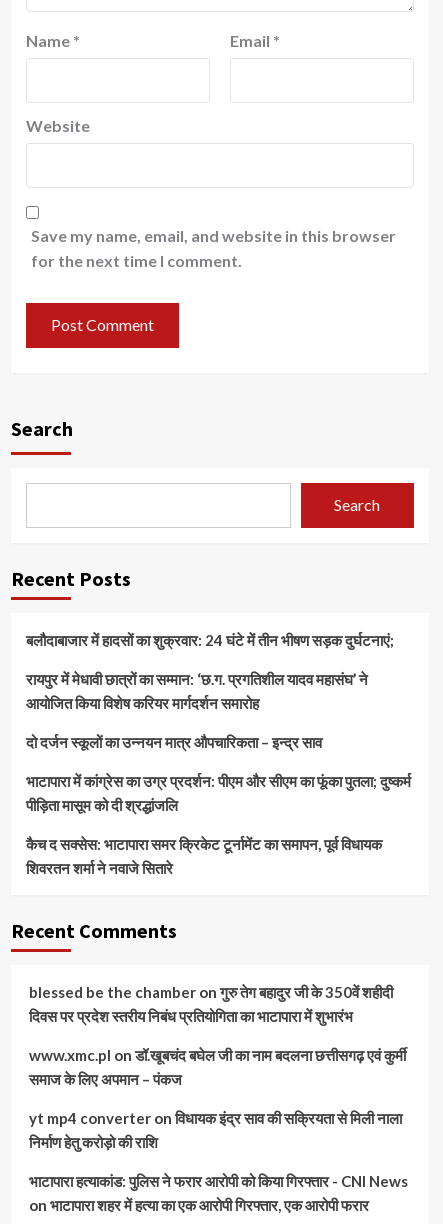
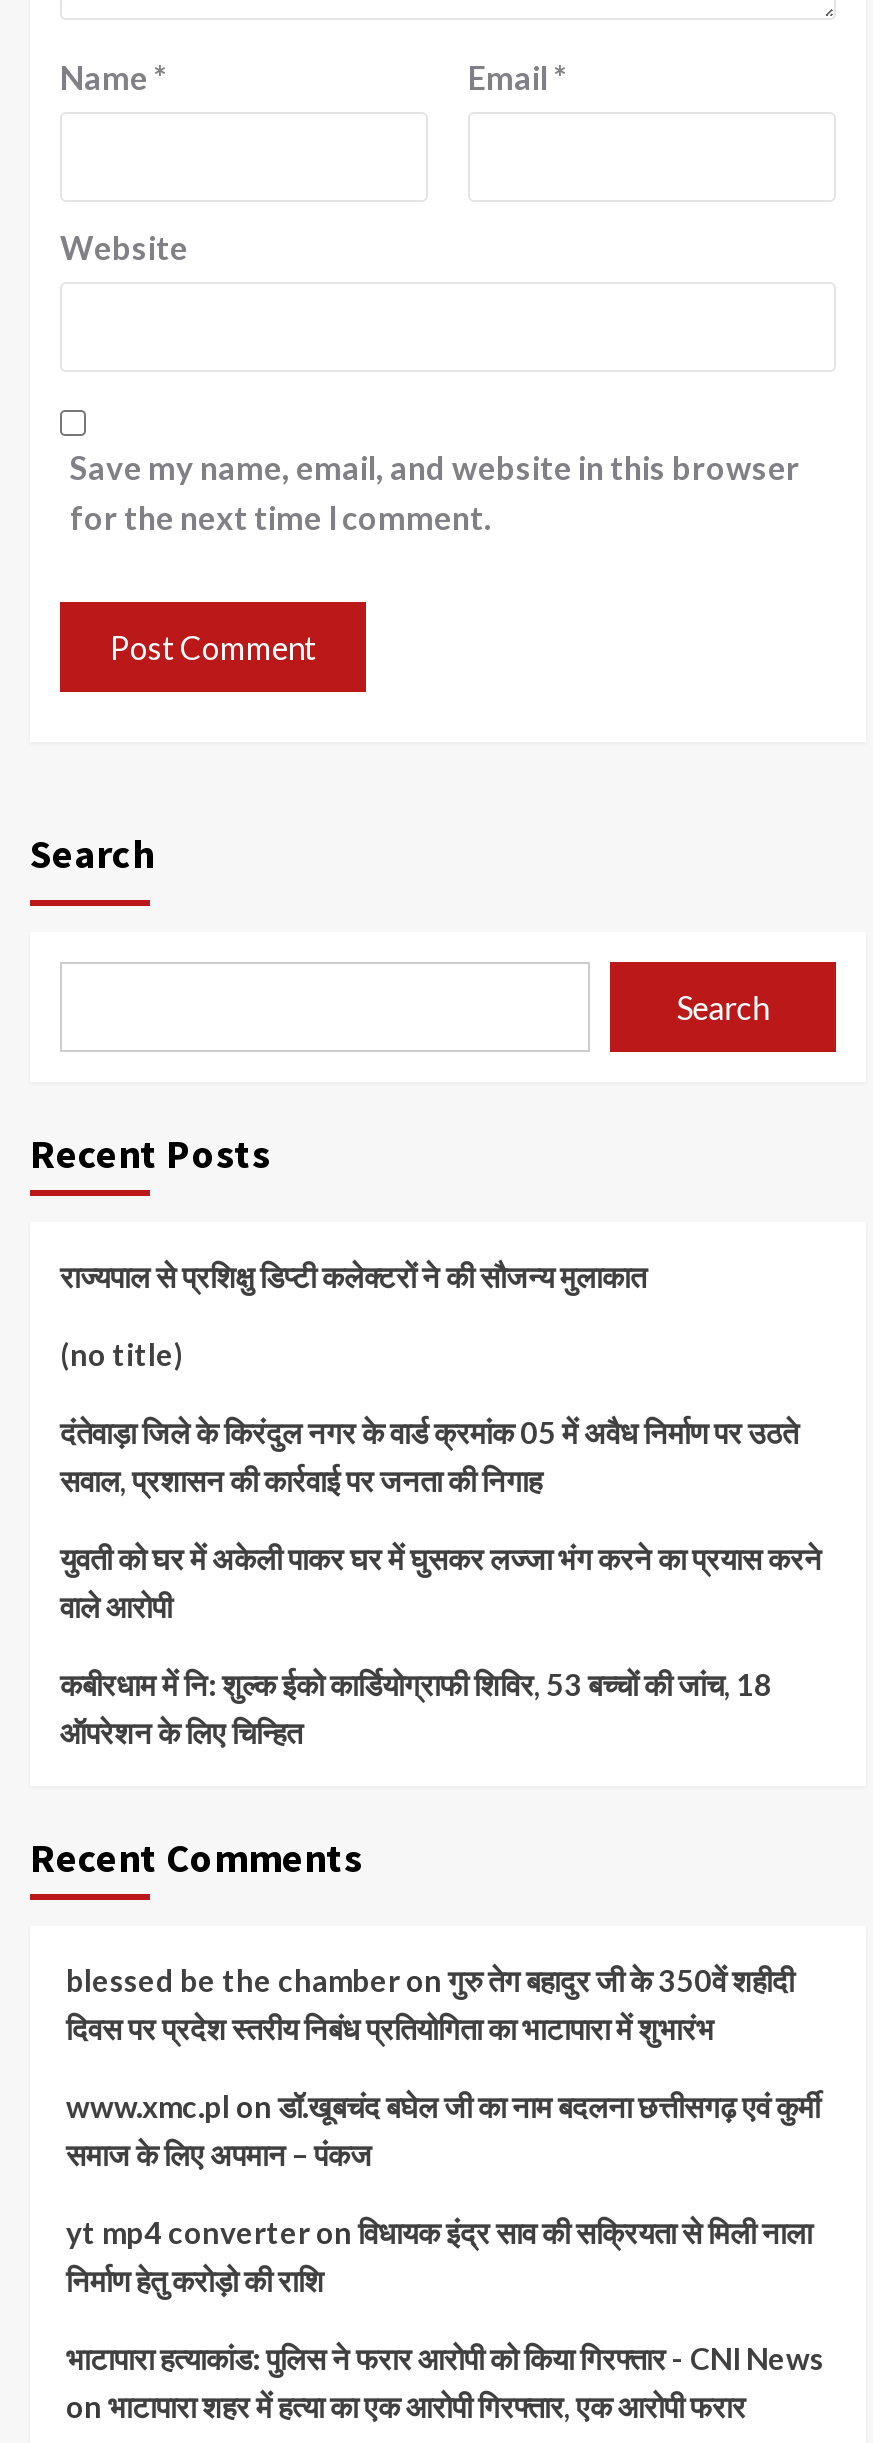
- बलौदाबाजार में हादसों का शुक्रवार: 24 घंटे में तीन भीषण सड़क दुर्घटनाएं;
+ राज्यपाल से प्रशिक्षु डिप्टी कलेक्टरों ने की सौजन्य मुलाकात

- रायपुर में मेधावी छात्रों का सम्मान: ‘छ.ग. प्रगतिशील यादव महासंघ’ ने
- आयोजित किया विशेष करियर मार्गदर्शन समारोह
+ (no title)

- दो दर्जन स्कूलों का उन्नयन मात्र औपचारिकता – इन्द्र साव
+ दंतेवाड़ा जिले के किरंदुल नगर के वार्ड क्रमांक 05 में अवैध निर्माण पर उठते
+ सवाल, प्रशासन की कार्रवाई पर जनता की निगाह

- भाटापारा में कांग्रेस का उग्र प्रदर्शन: पीएम और सीएम का फूंका पुतला; दुष्कर्म
- पीड़िता मासूम को दी श्रद्धांजलि
+ युवती को घर में अकेली पाकर घर में घुसकर लज्जा भंग करने का प्रयास करने
+ वाले आरोपी

- कैच द सक्सेस: भाटापारा समर क्रिकेट टूर्नामेंट का समापन, पूर्व विधायक
- शिवरतन शर्मा ने नवाजे सितारे
+ कबीरधाम में नि: शुल्क ईको कार्डियोग्राफी शिविर, 53 बच्चों की जांच, 18
+ ऑपरेशन के लिए चिन्हित
